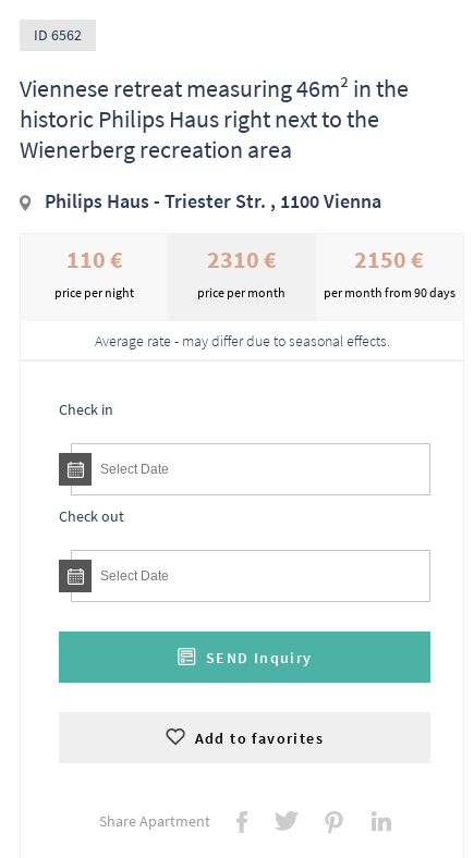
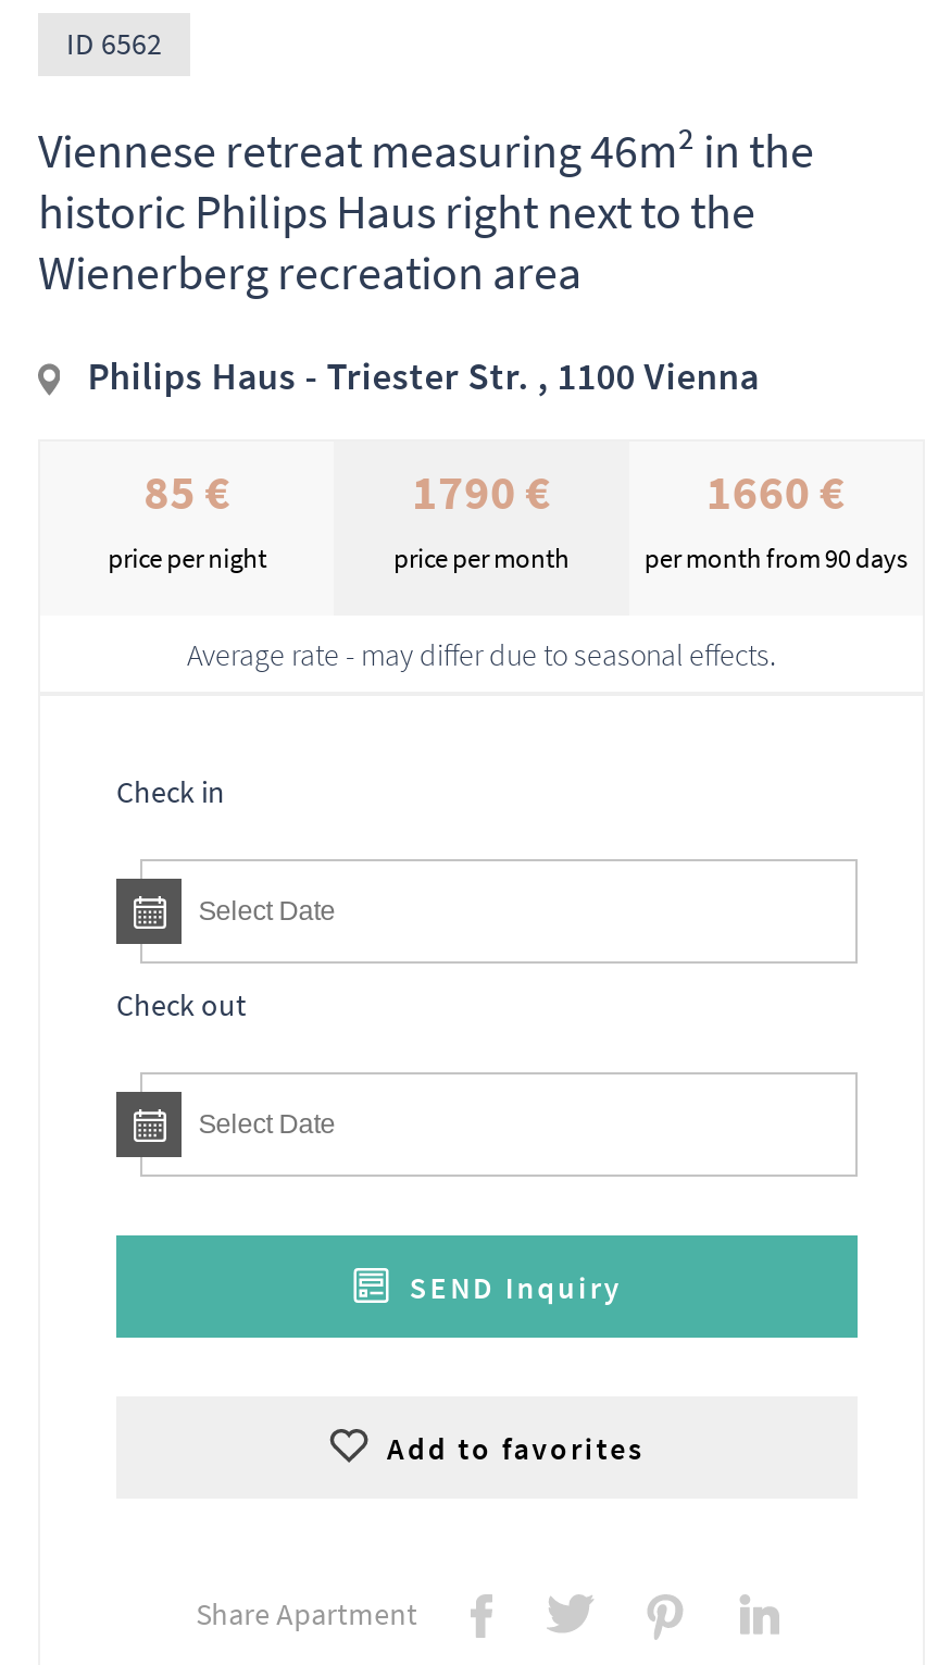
- 110 €
+ 85 €

- 2310 €
+ 1790 €

- 2150 €
+ 1660 €
